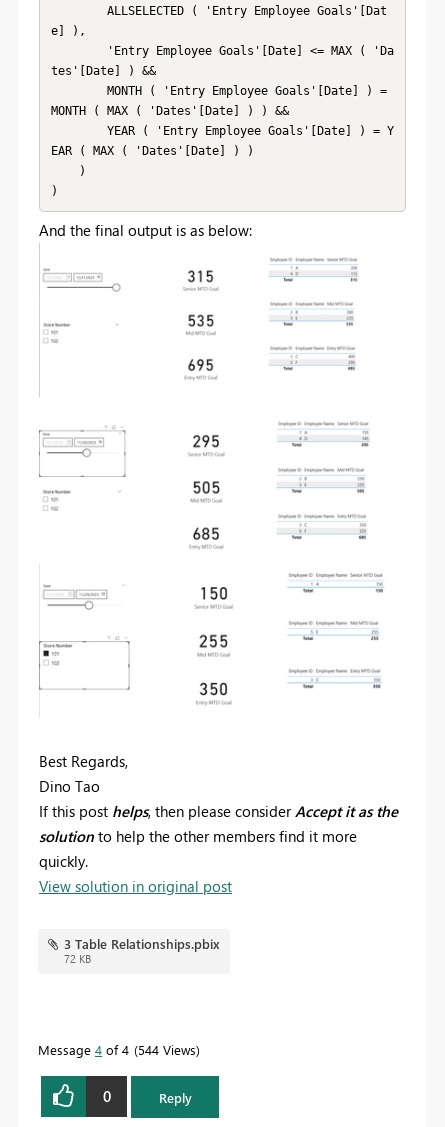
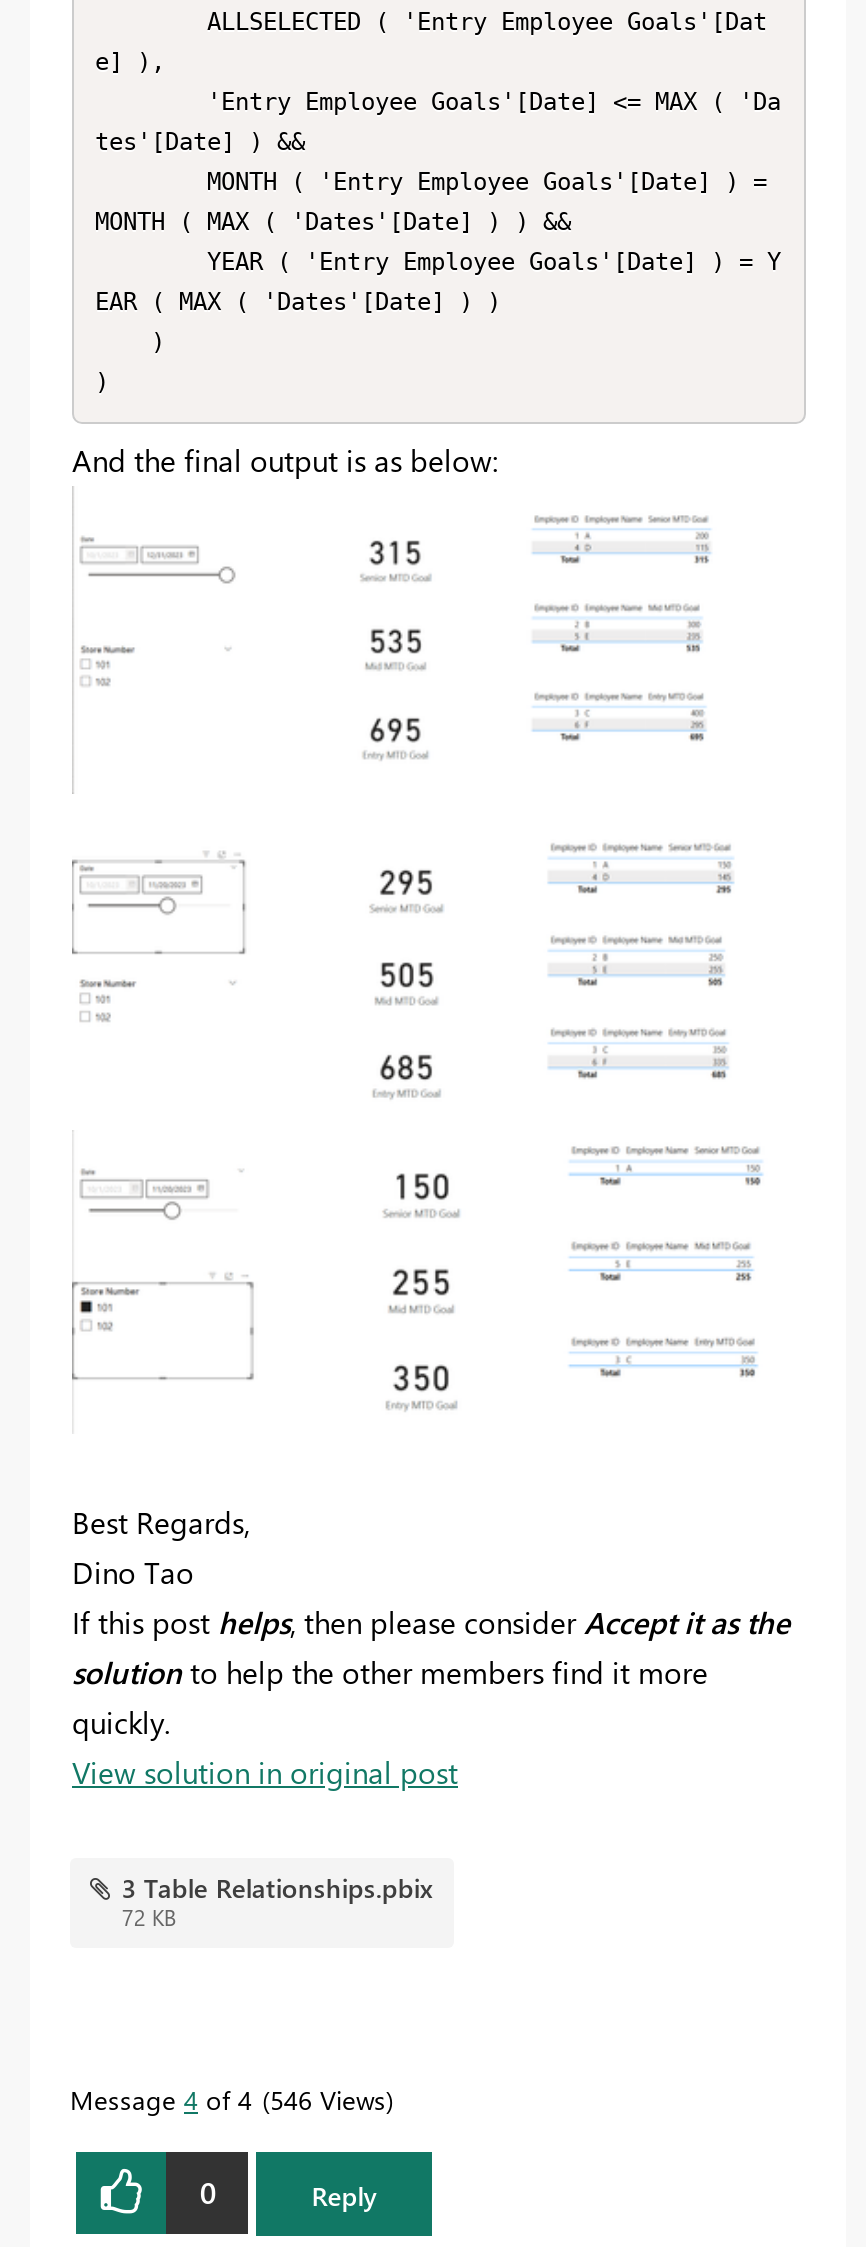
- Message 4 of 4 544 Views
+ Message 4 of 4 546 Views
